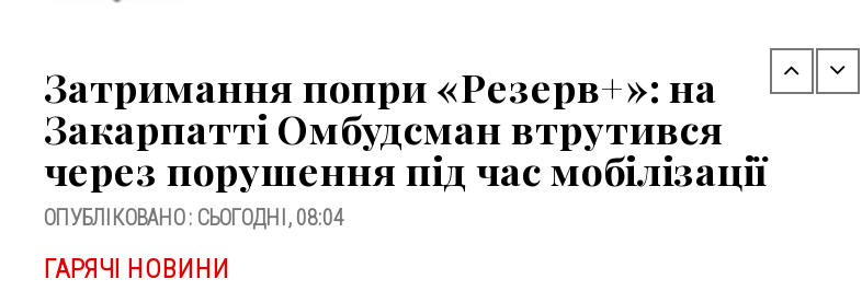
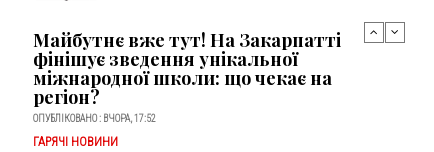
- Затримання попри «Резерв+»: на
- Закарпатті Омбудсман втрутився
- через порушення під час мобілізації
- ОПУБЛІКОВАНО : СЬОГОДНІ, 08:04
+ Майбутнє вже тут! На Закарпатті
+ фінішує зведення унікальної
+ міжнародної школи: що чекає на
+ регіон?
+ ОПУБЛІКОВАНО : ВЧОРА, 17:52
